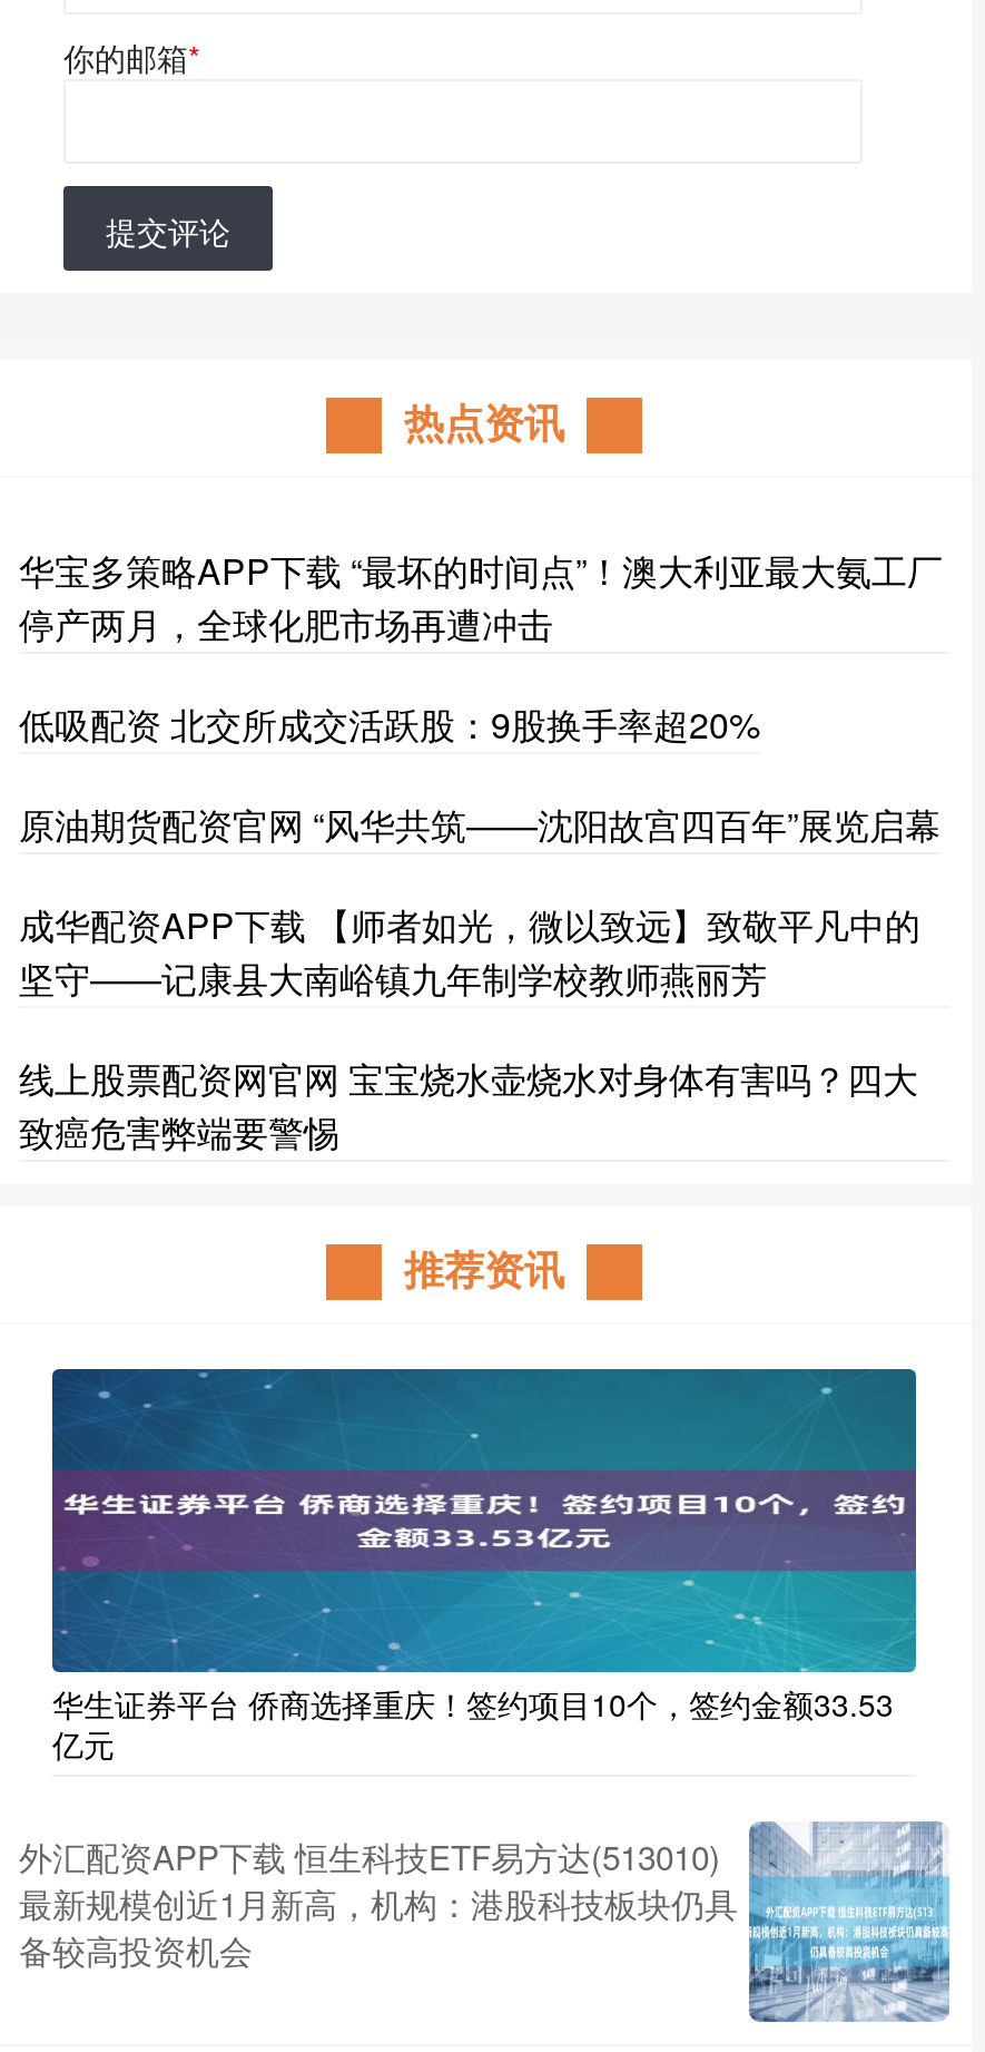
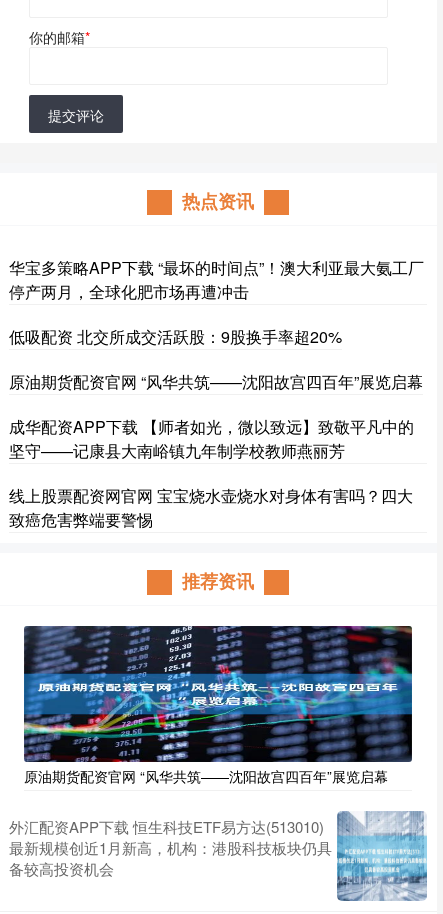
- [image]
- 华生证券平台 侨商选择重庆！签约项目10个，签约金额33.53
- 亿元
+ [image]
+ 原油期货配资官网 “风华共筑——沈阳故宫四百年”展览启幕
